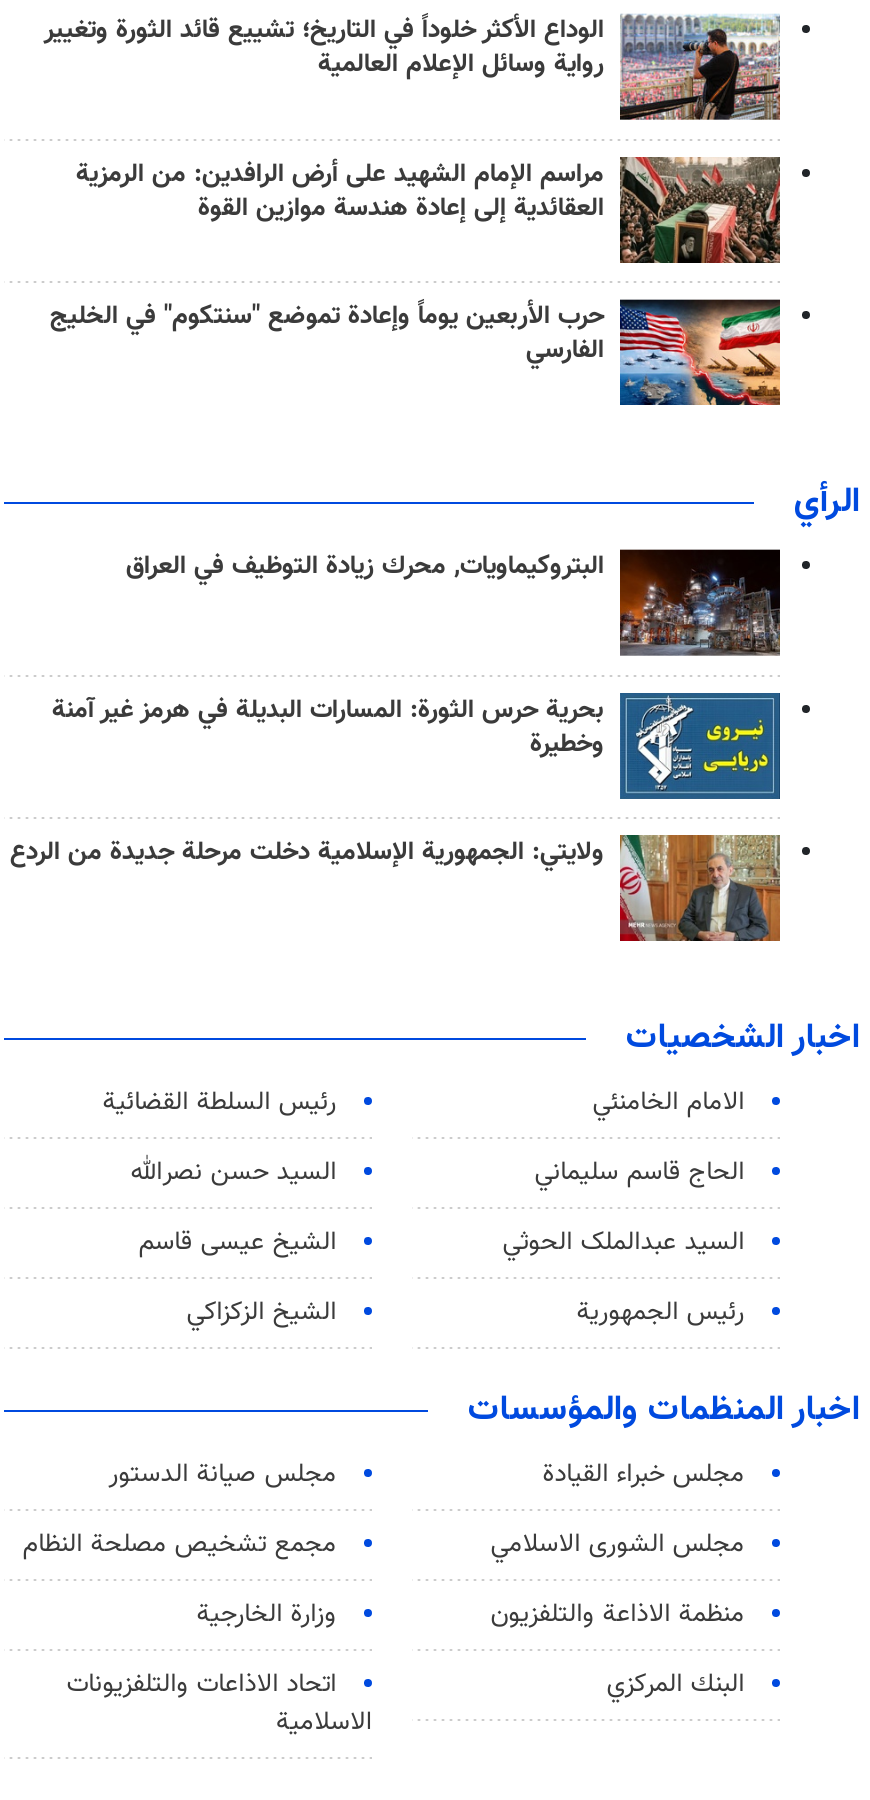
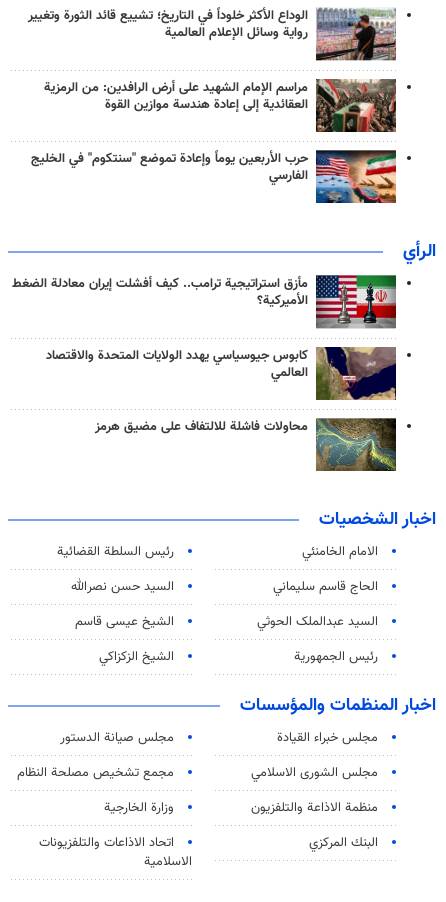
- [image]
- البتروكيماويات, محرك زيادة التوظيف في العراق
+ [image]
+ مأزق استراتيجية ترامب.. كيف أفشلت إيران معادلة الضغط
+ الأميركية؟

- [image]
- بحرية حرس الثورة: المسارات البديلة في هرمز غير آمنة
- وخطيرة
+ [image]
+ كابوس جيوسياسي يهدد الولايات المتحدة والاقتصاد
+ العالمي

- [image]
- ولايتي: الجمهورية الإسلامية دخلت مرحلة جديدة من الردع
+ [image]
+ محاولات فاشلة للالتفاف على مضيق هرمز
